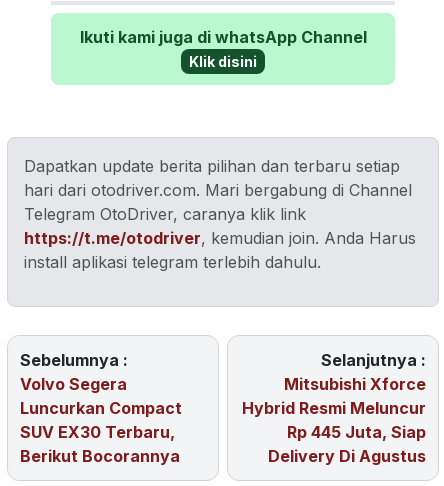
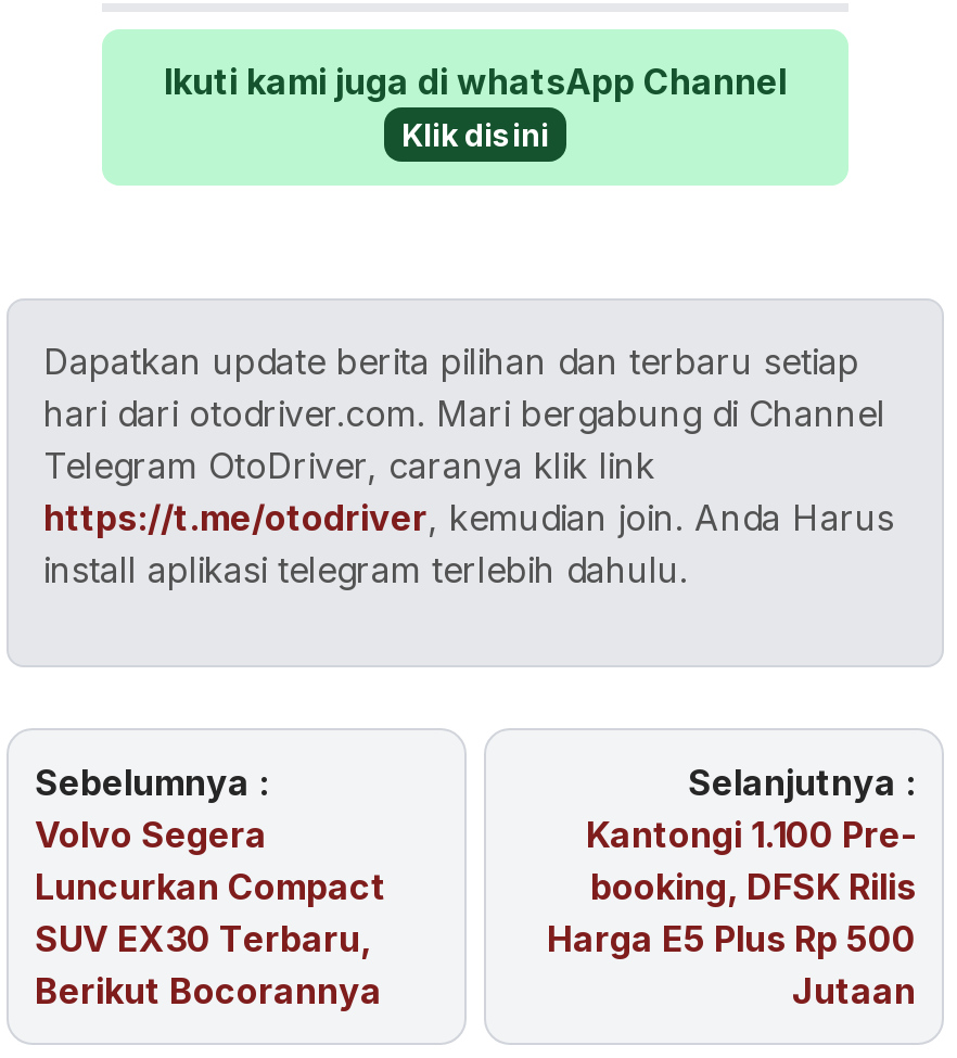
- Mitsubishi Xforce
- Hybrid Resmi Meluncur
- Rp 445 Juta, Siap
- Delivery Di Agustus
+ Kantongi 1.100 Pre-
+ booking, DFSK Rilis
+ Harga E5 Plus Rp 500
+ Jutaan
